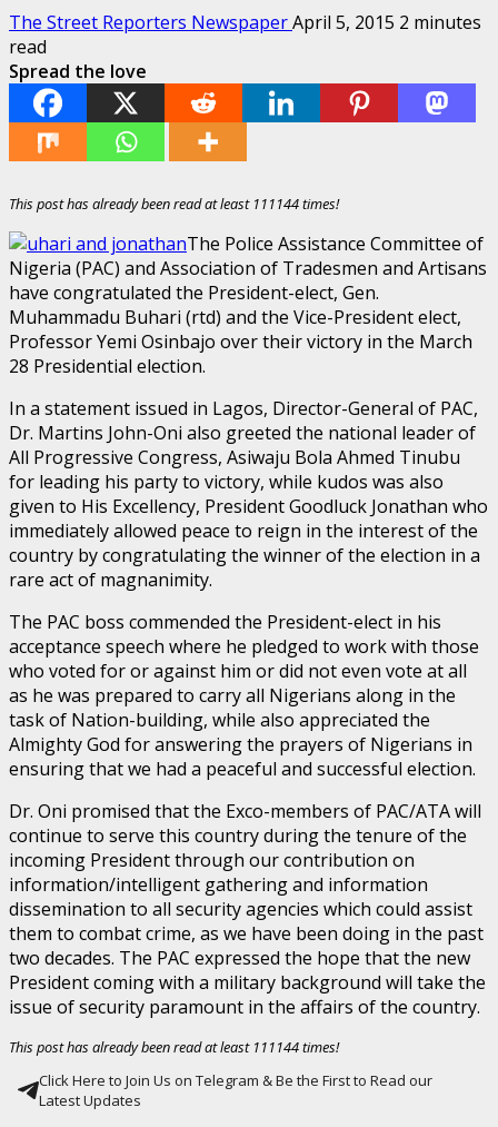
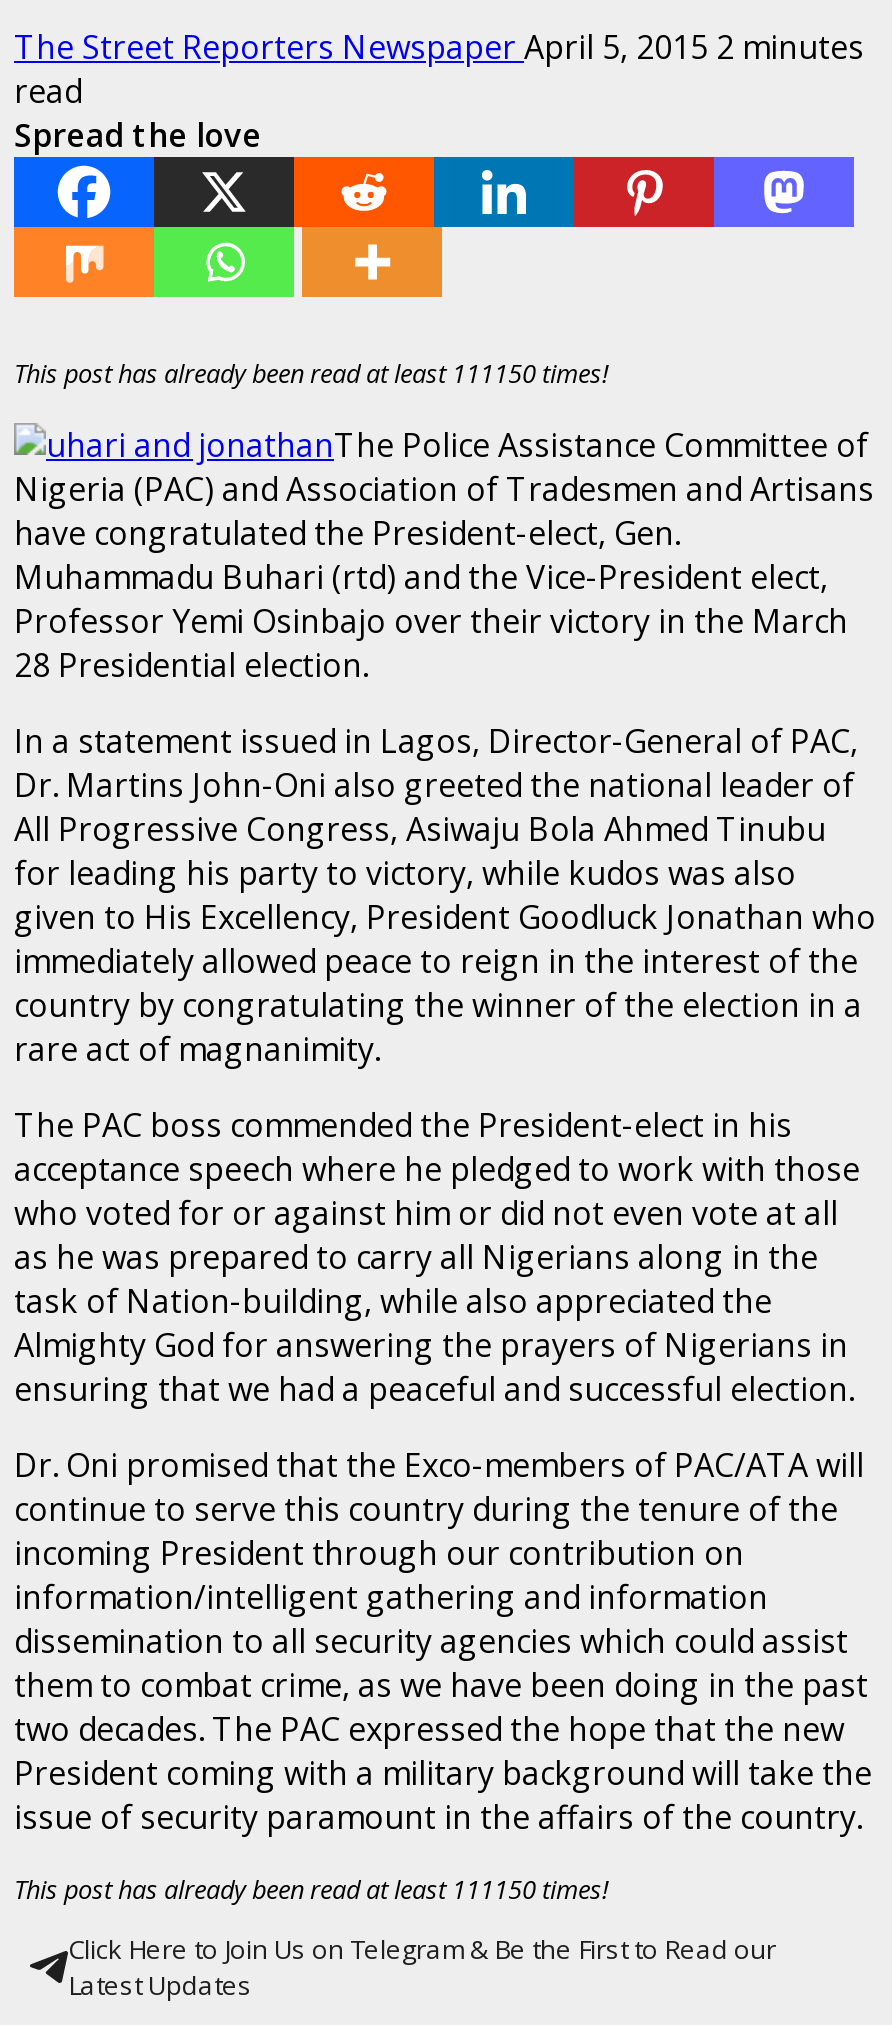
- This post has already been read at least 111144 times!
+ This post has already been read at least 111150 times!

- This post has already been read at least 111144 times!
+ This post has already been read at least 111150 times!
